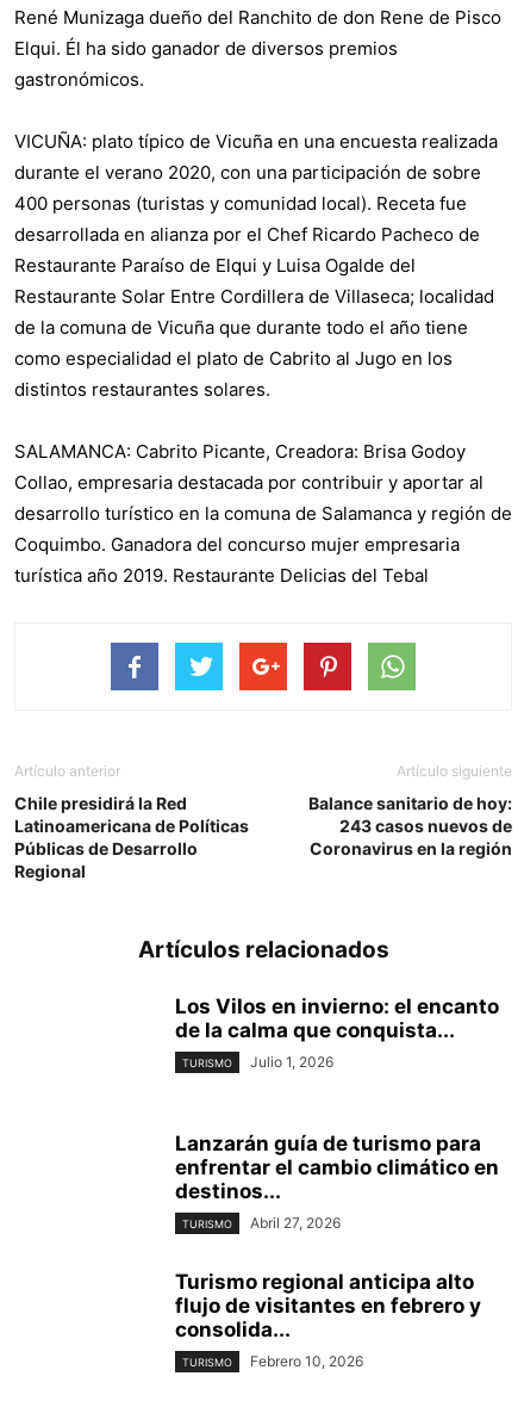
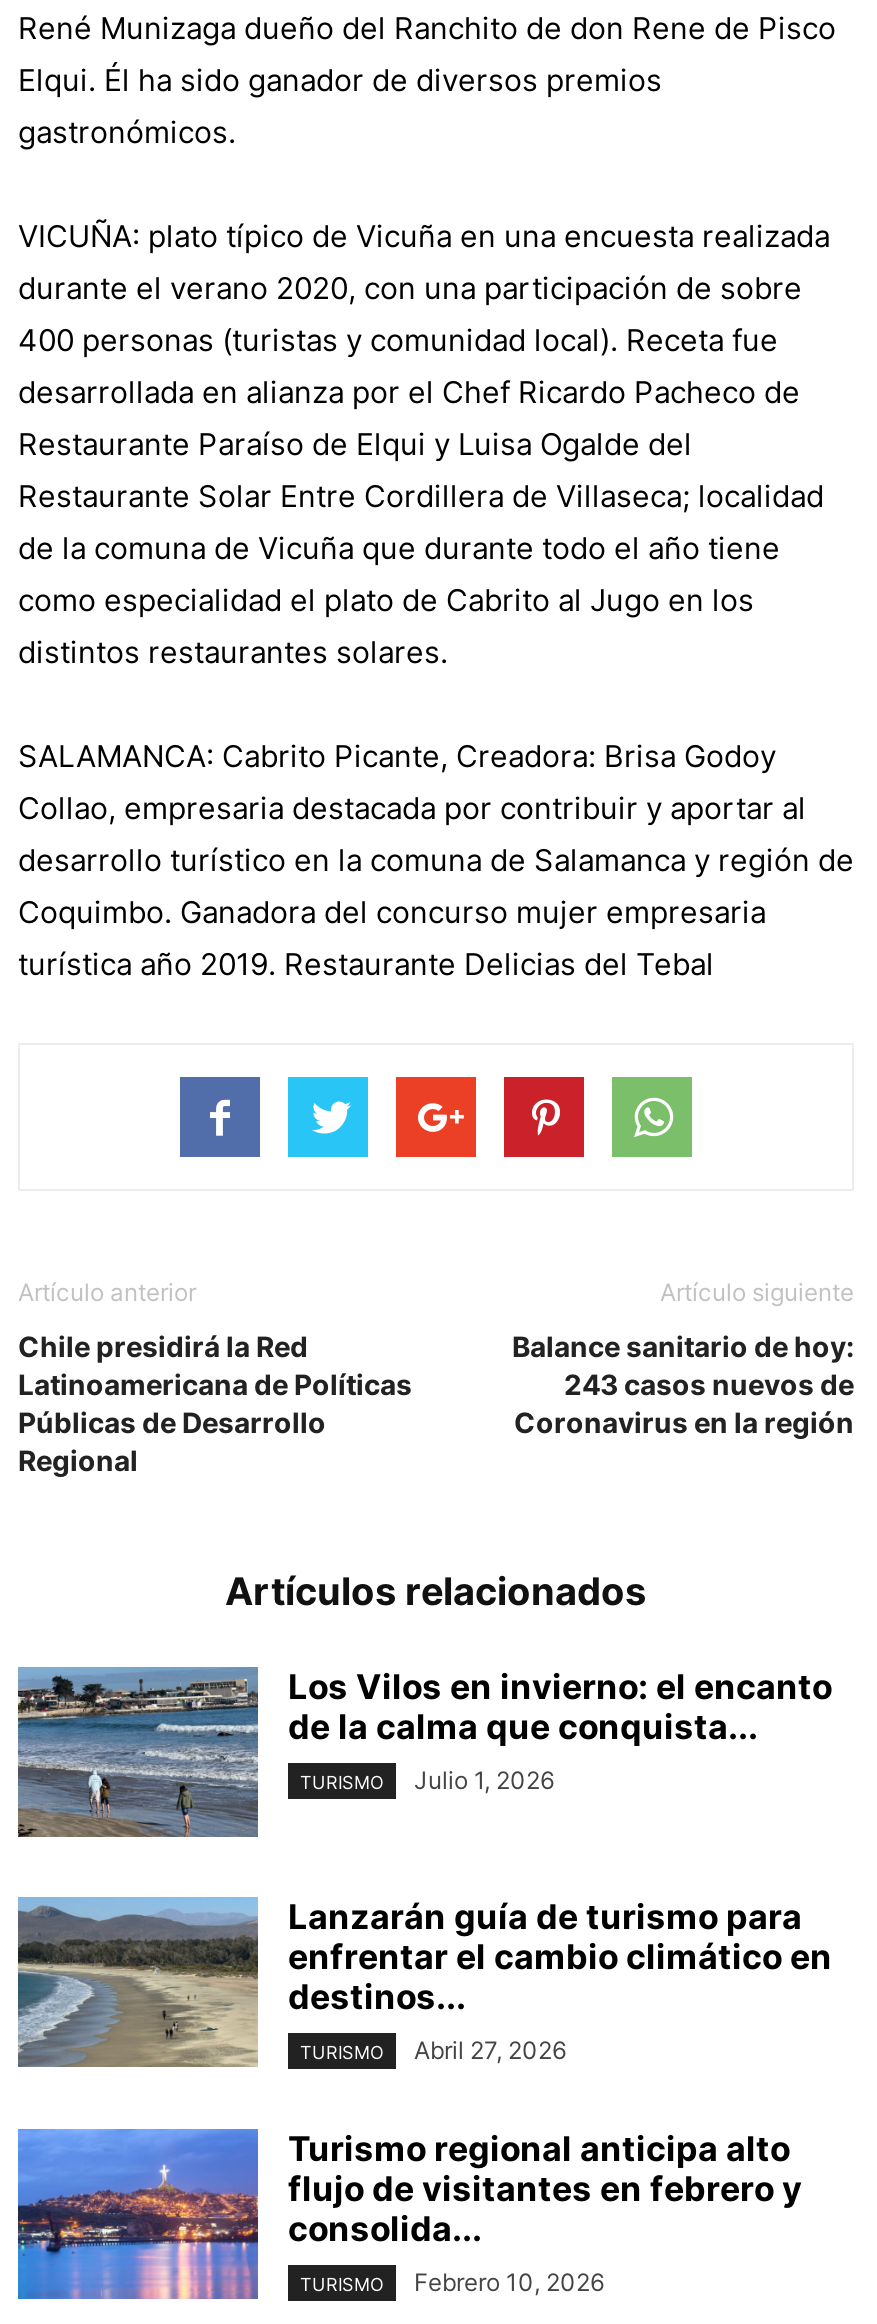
+ [image]

+ [image]

+ [image]
